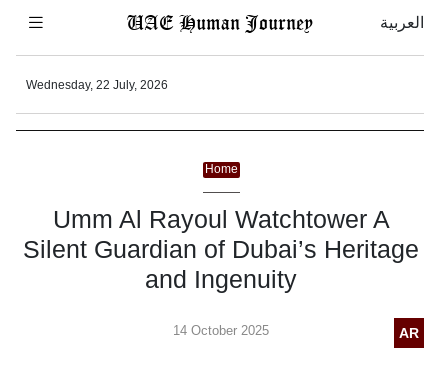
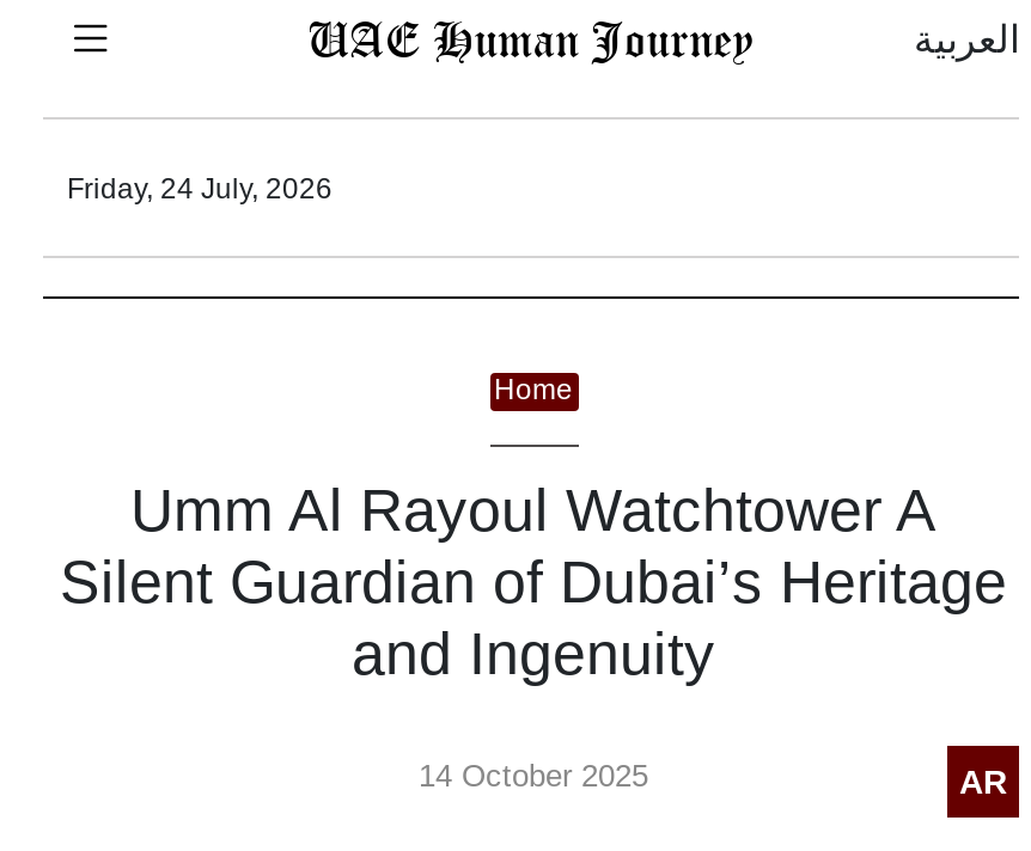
- Wednesday, 22 July, 2026
+ Friday, 24 July, 2026
